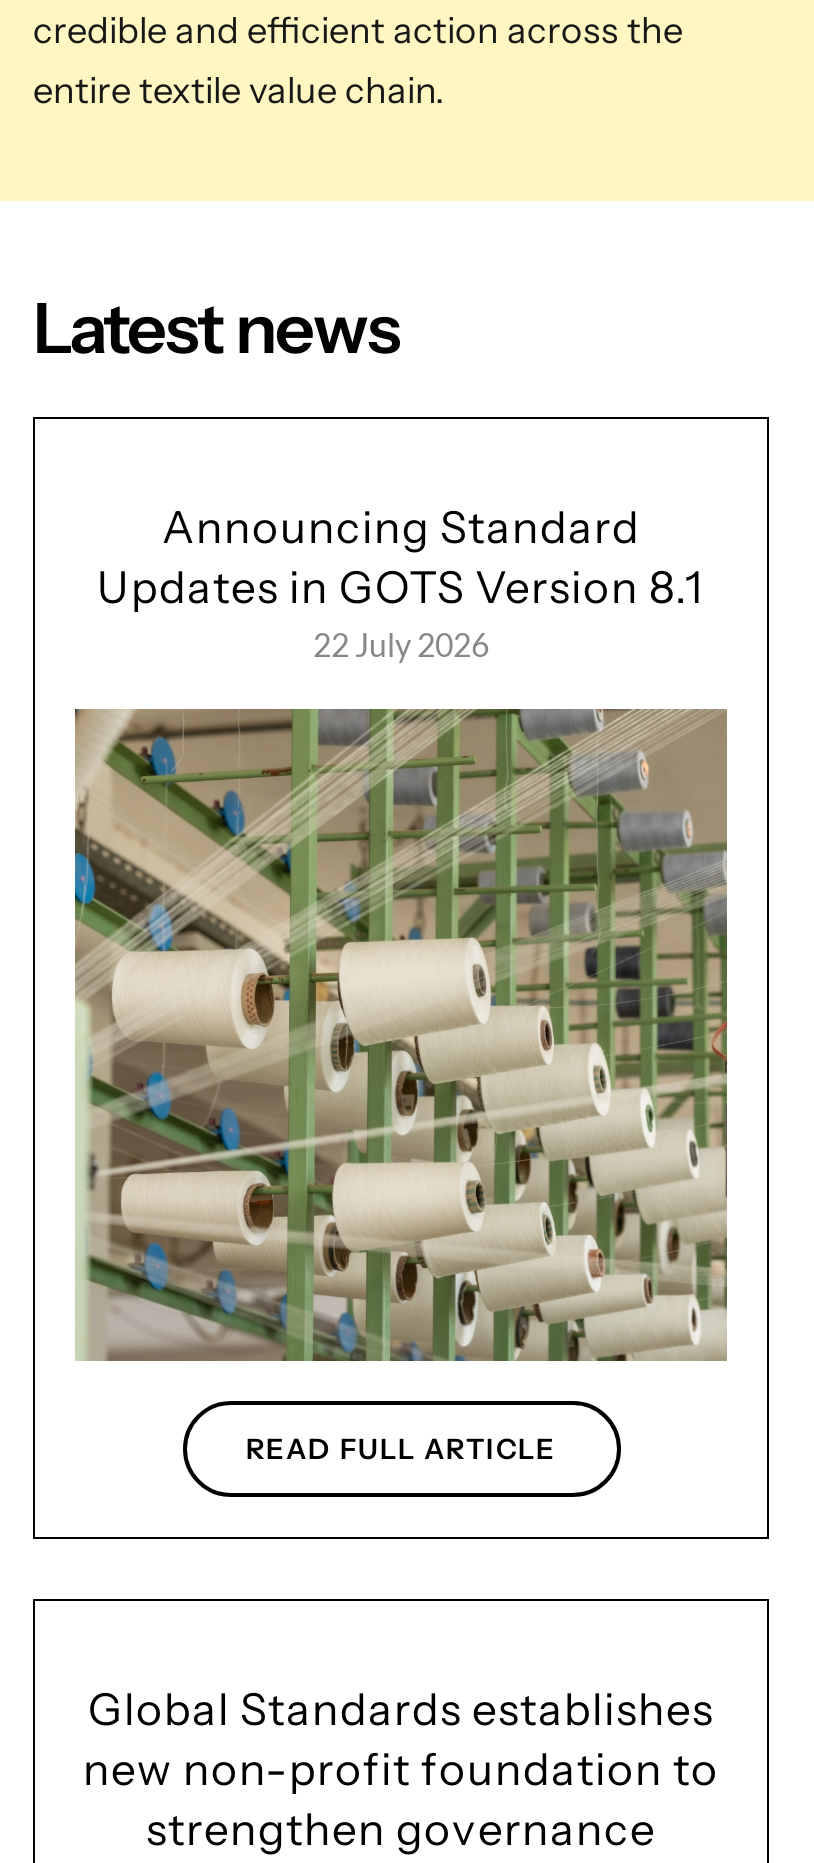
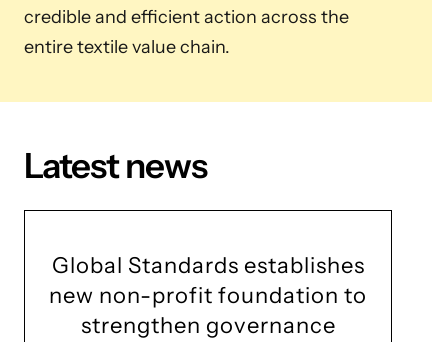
- Announcing Standard
- Updates in GOTS Version 8.1
- 22 July 2026

- [image]
- READ FULL ARTICLE
